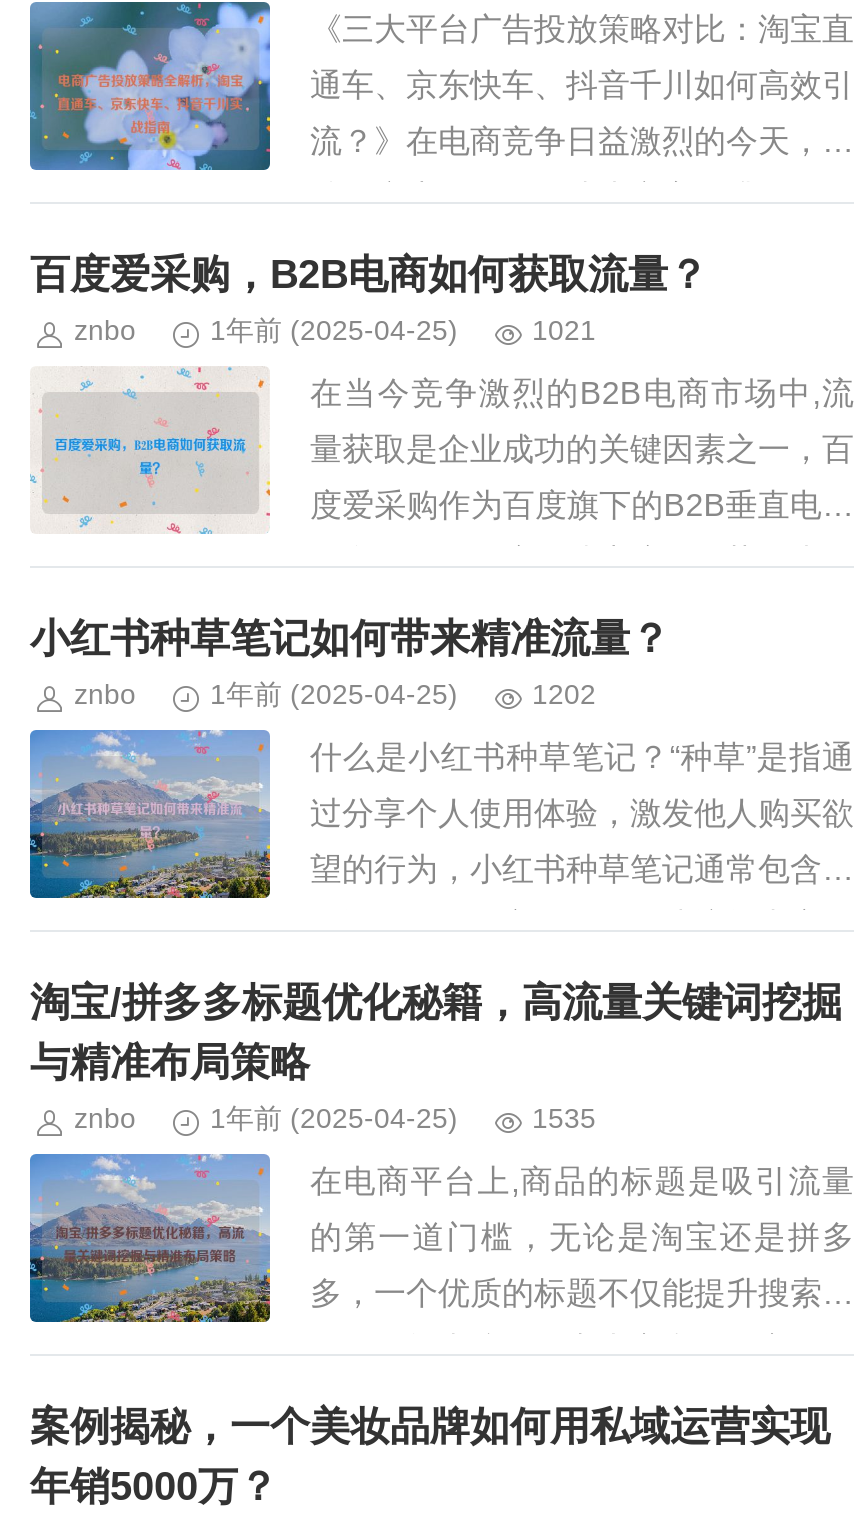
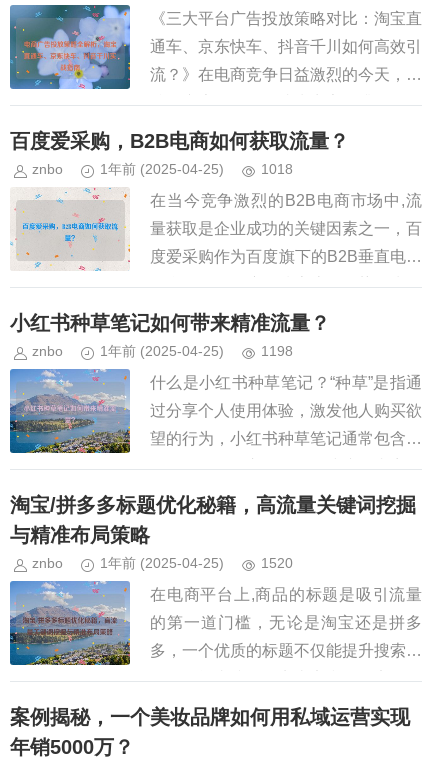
- 1021
+ 1018

- 1202
+ 1198

- 1535
+ 1520
